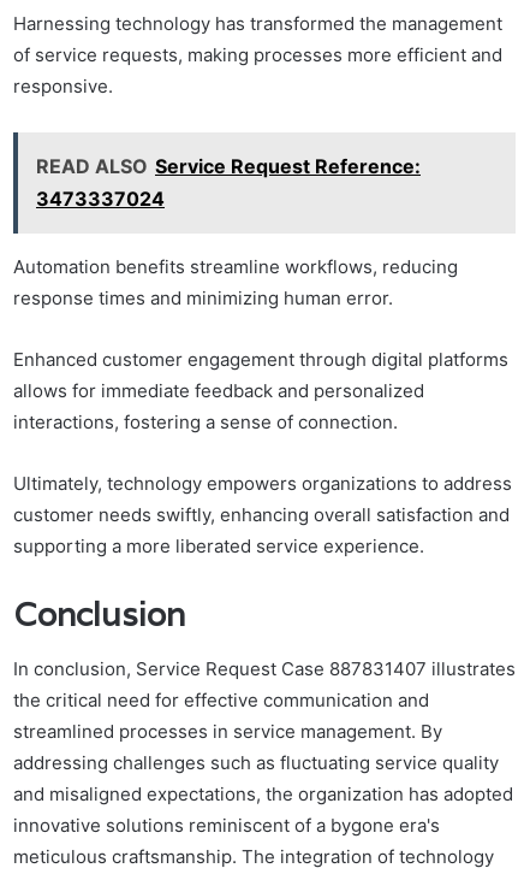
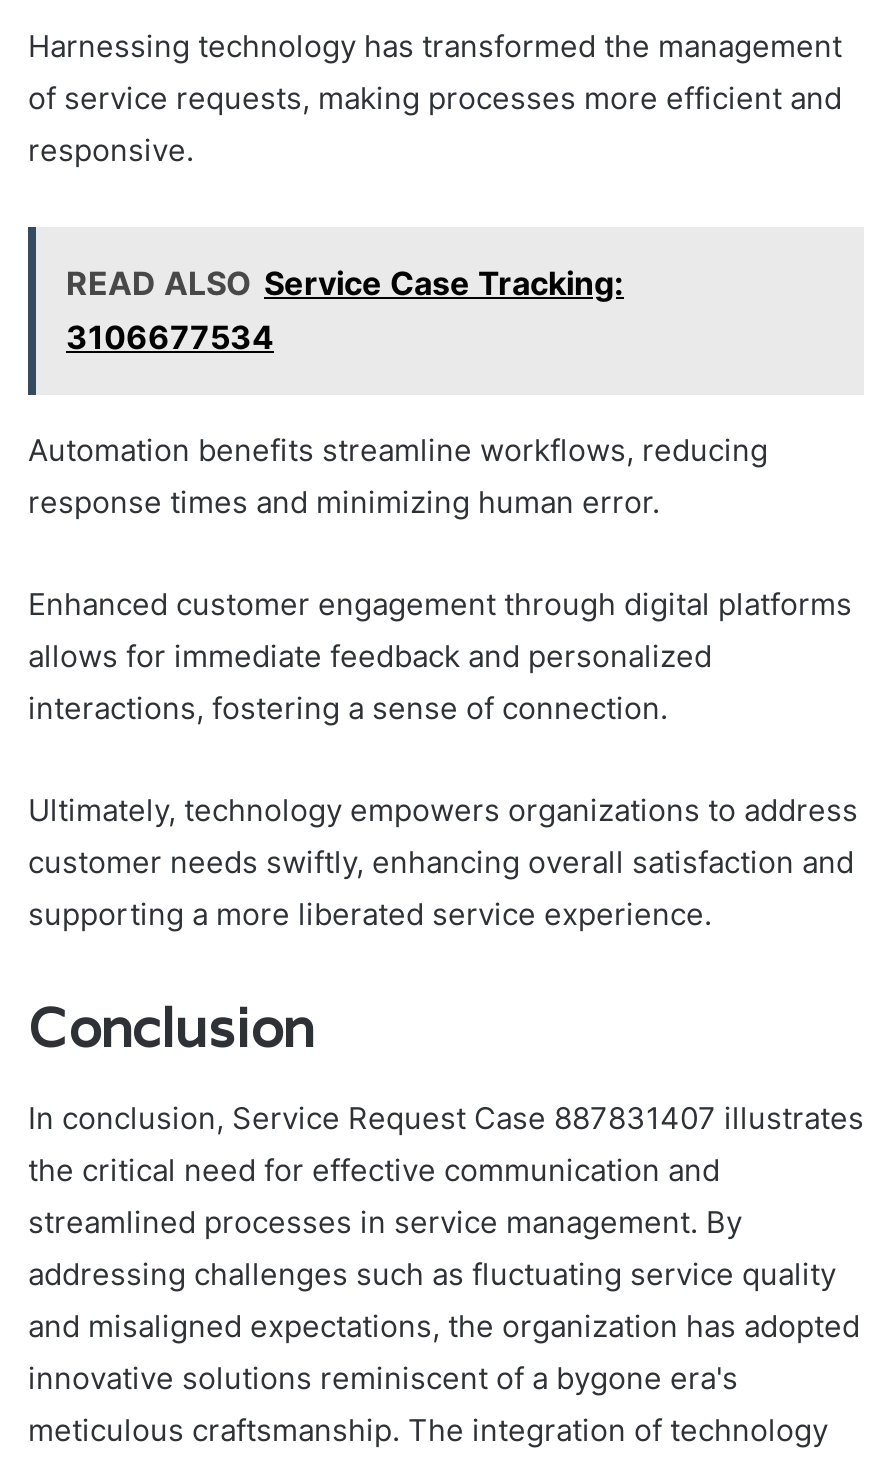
- READ ALSO Service Request Reference:
+ READ ALSO Service Case Tracking:

- 3473337024
+ 3106677534
